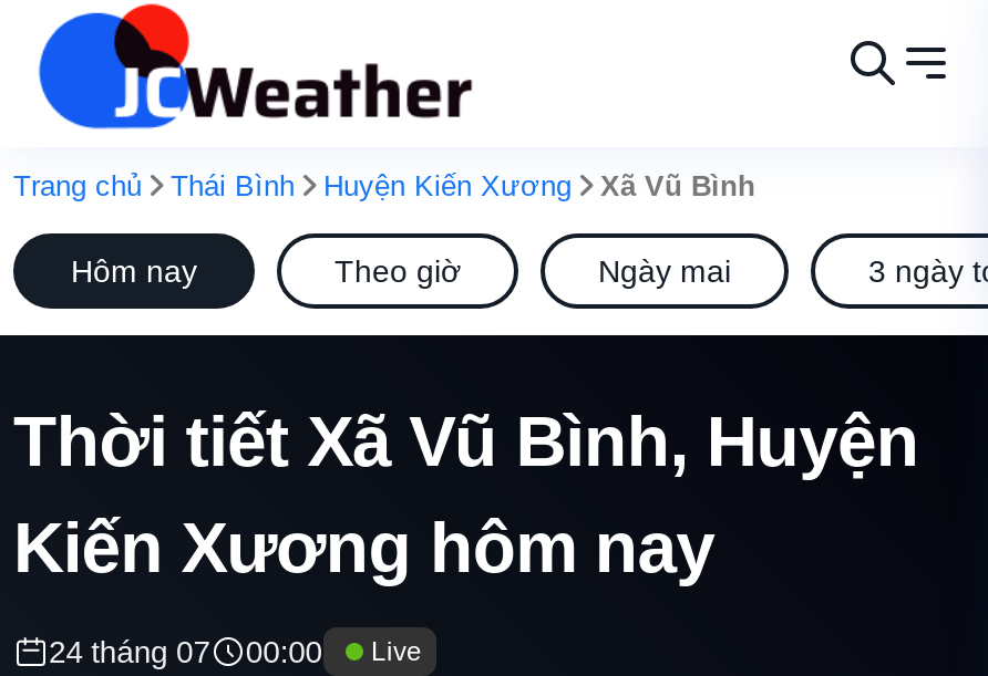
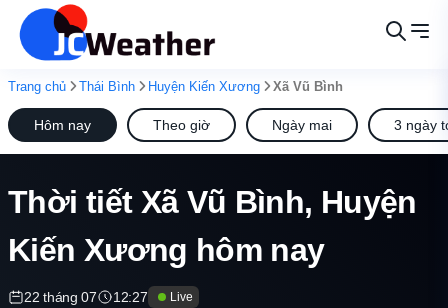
- 24 tháng 07
+ 22 tháng 07

- 00:00
+ 12:27
